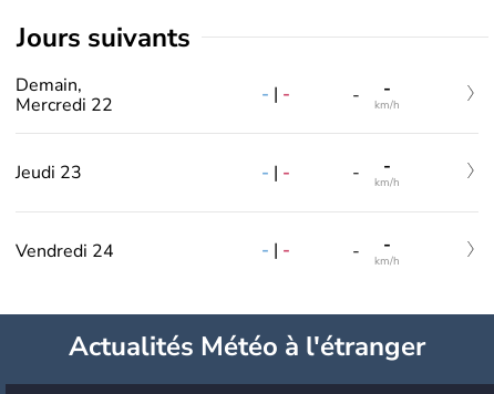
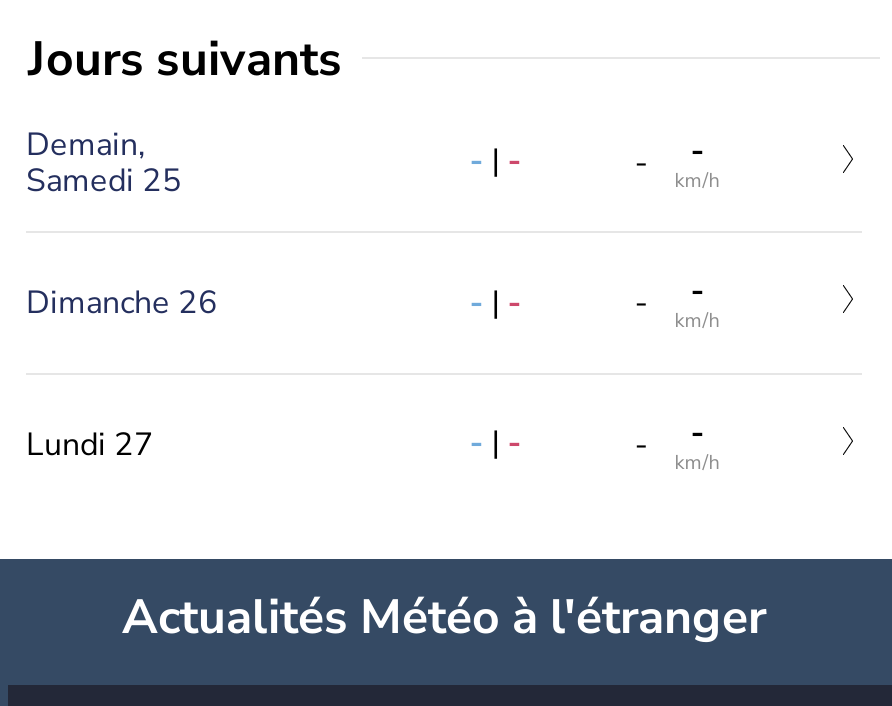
- Mercredi 22
+ Samedi 25

- Jeudi 23
+ Dimanche 26

- Vendredi 24
+ Lundi 27
